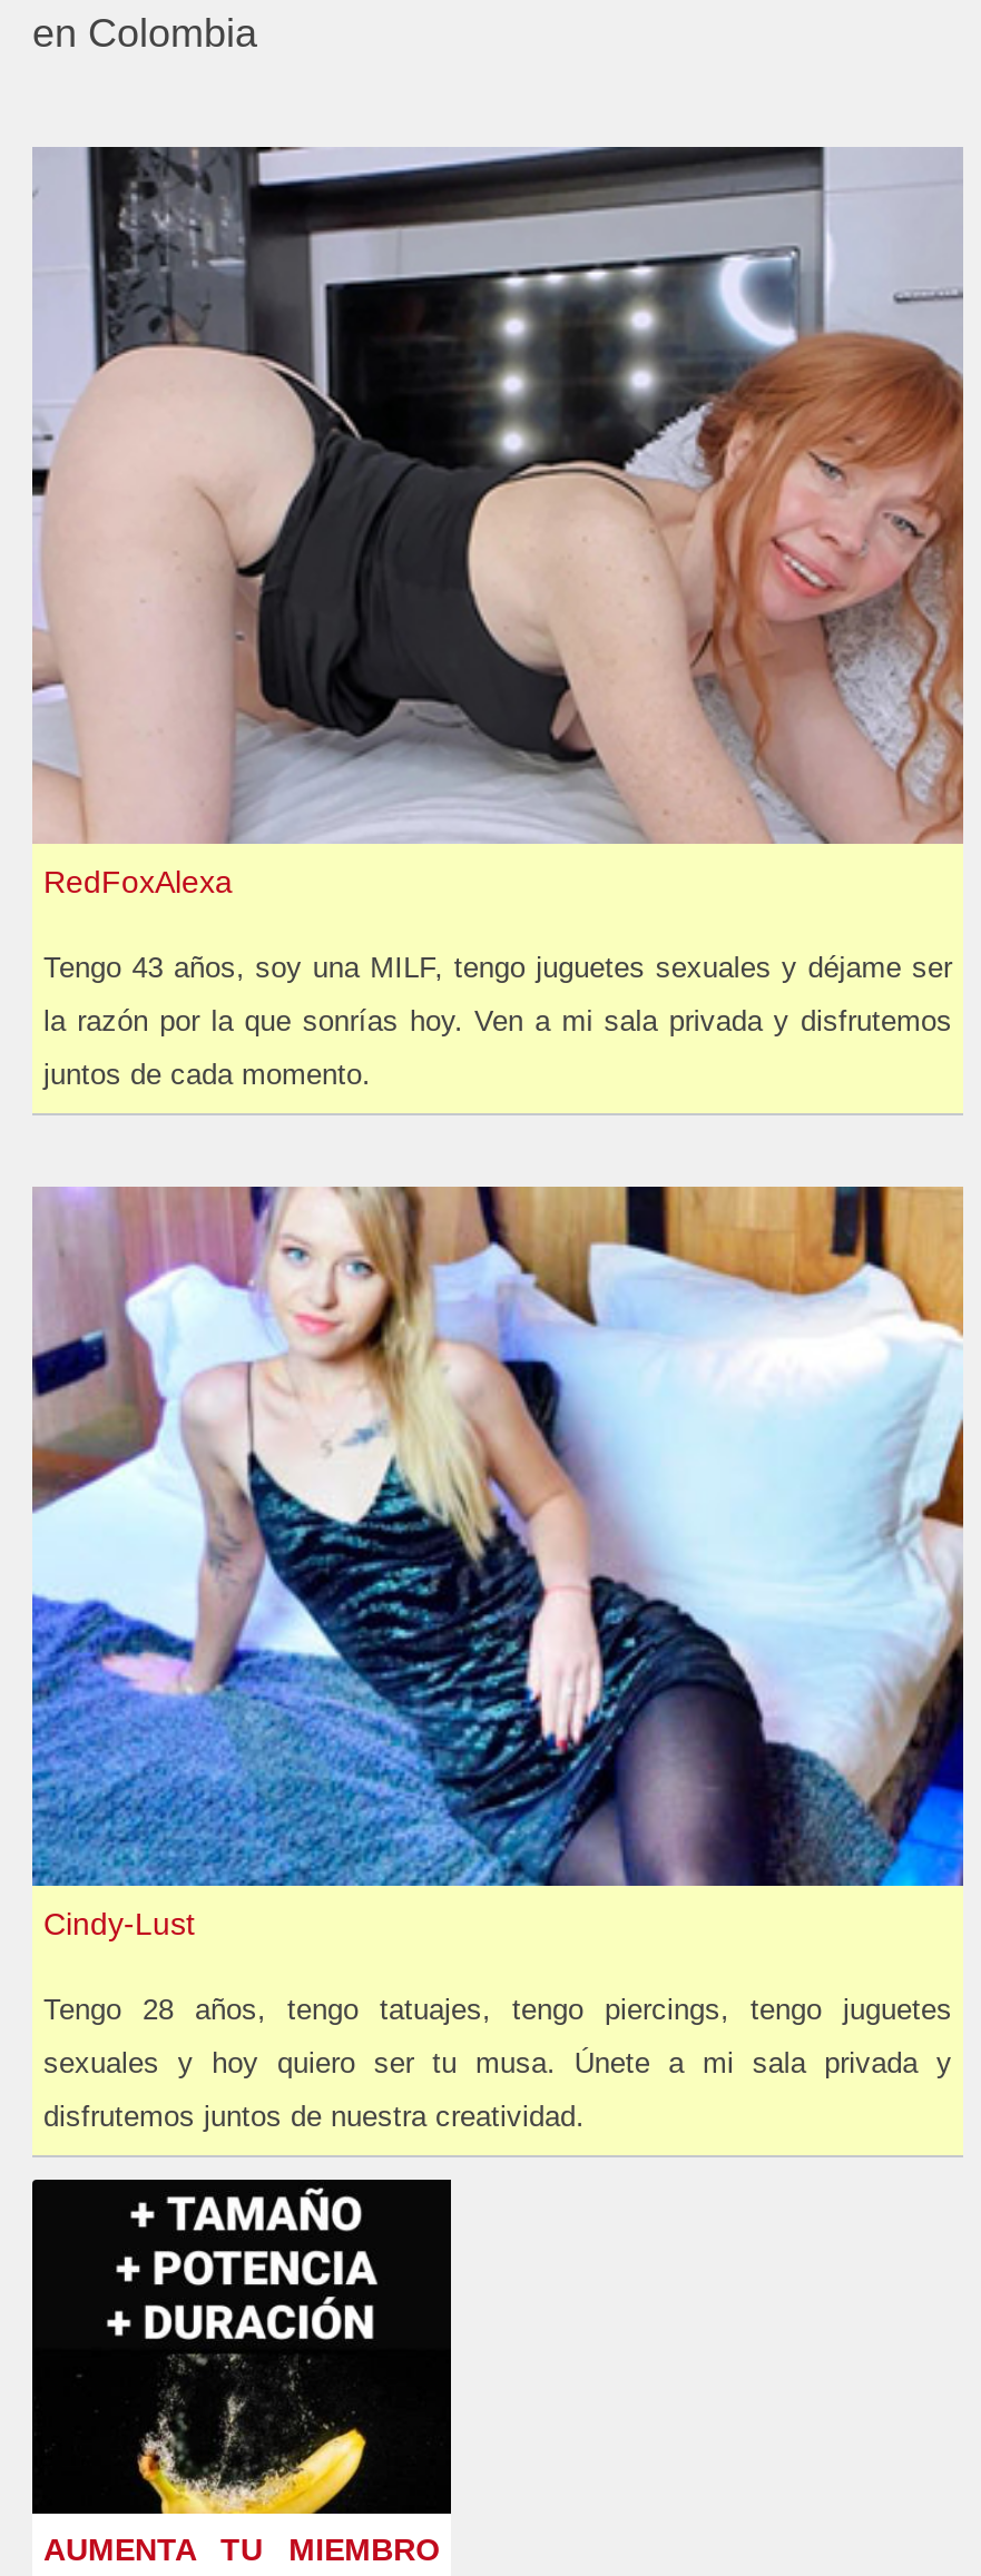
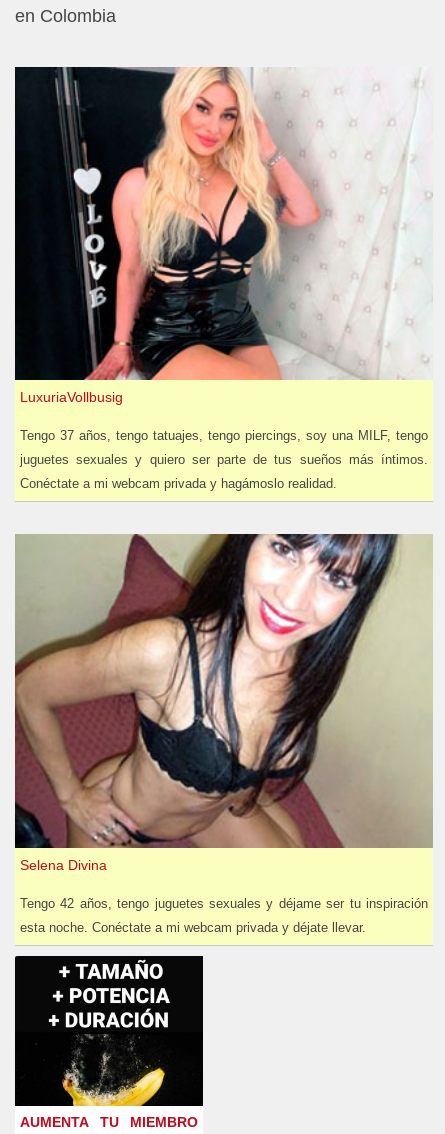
- [image]
- RedFoxAlexa
- Tengo 43 años, soy una MILF, tengo juguetes sexuales y déjame ser
- la razón por la que sonrías hoy. Ven a mi sala privada y disfrutemos
- juntos de cada momento.
+ [image]
+ LuxuriaVollbusig
+ Tengo 37 años, tengo tatuajes, tengo piercings, soy una MILF, tengo
+ juguetes sexuales y quiero ser parte de tus sueños más íntimos.
+ Conéctate a mi webcam privada y hagámoslo realidad.

- [image]
- Cindy-Lust
- Tengo 28 años, tengo tatuajes, tengo piercings, tengo juguetes
- sexuales y hoy quiero ser tu musa. Únete a mi sala privada y
- disfrutemos juntos de nuestra creatividad.
+ [image]
+ Selena Divina
+ Tengo 42 años, tengo juguetes sexuales y déjame ser tu inspiración
+ esta noche. Conéctate a mi webcam privada y déjate llevar.
